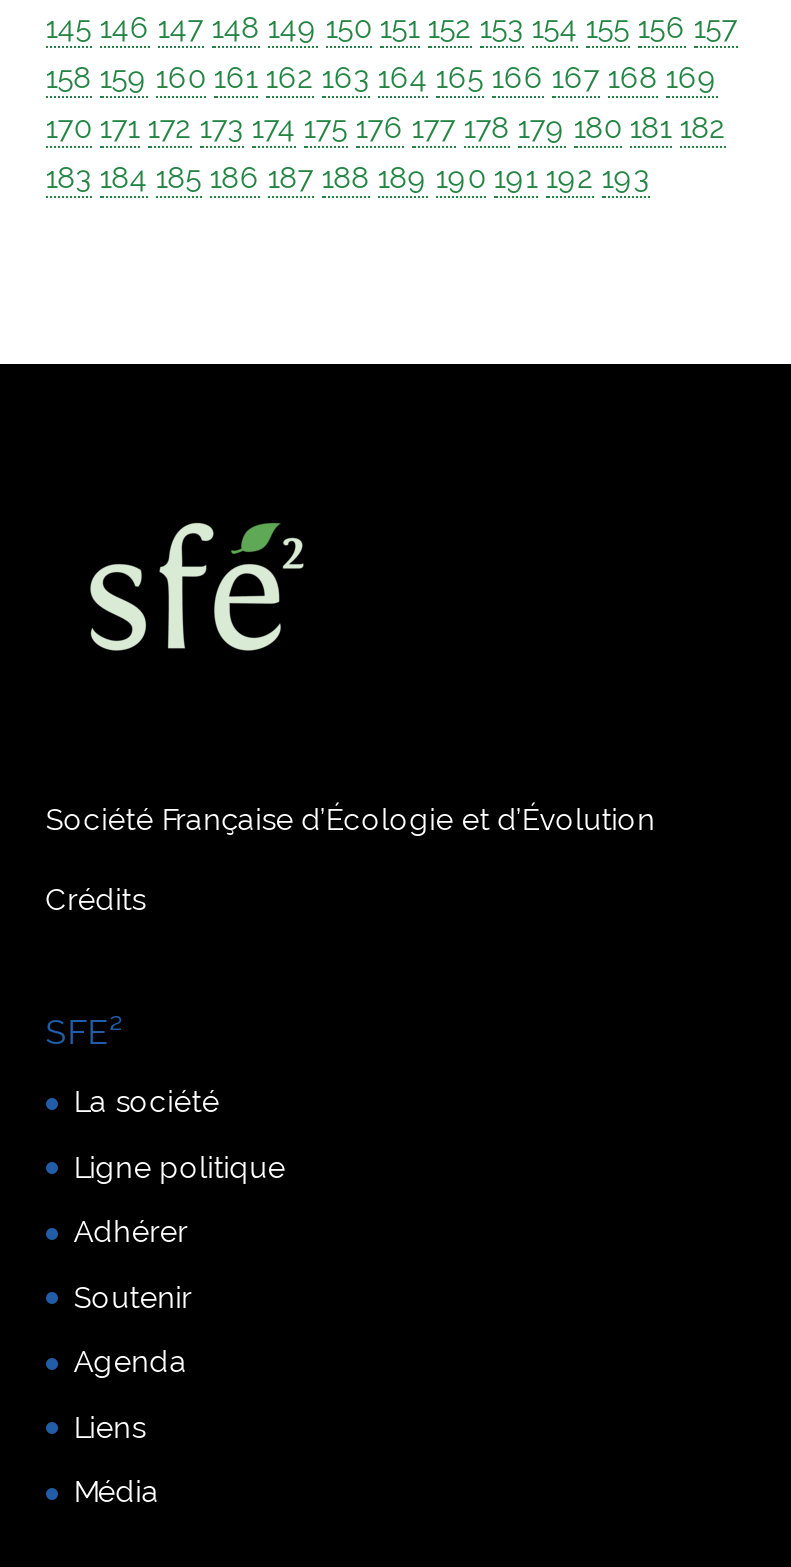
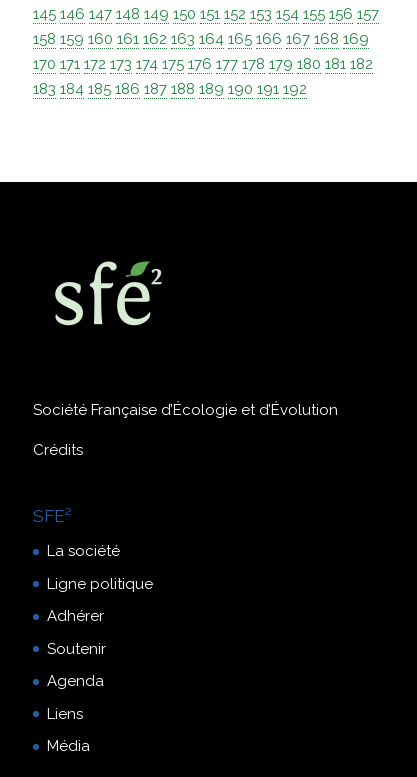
- 183 184 185 186 187 188 189 190 191 192 193
+ 183 184 185 186 187 188 189 190 191 192
